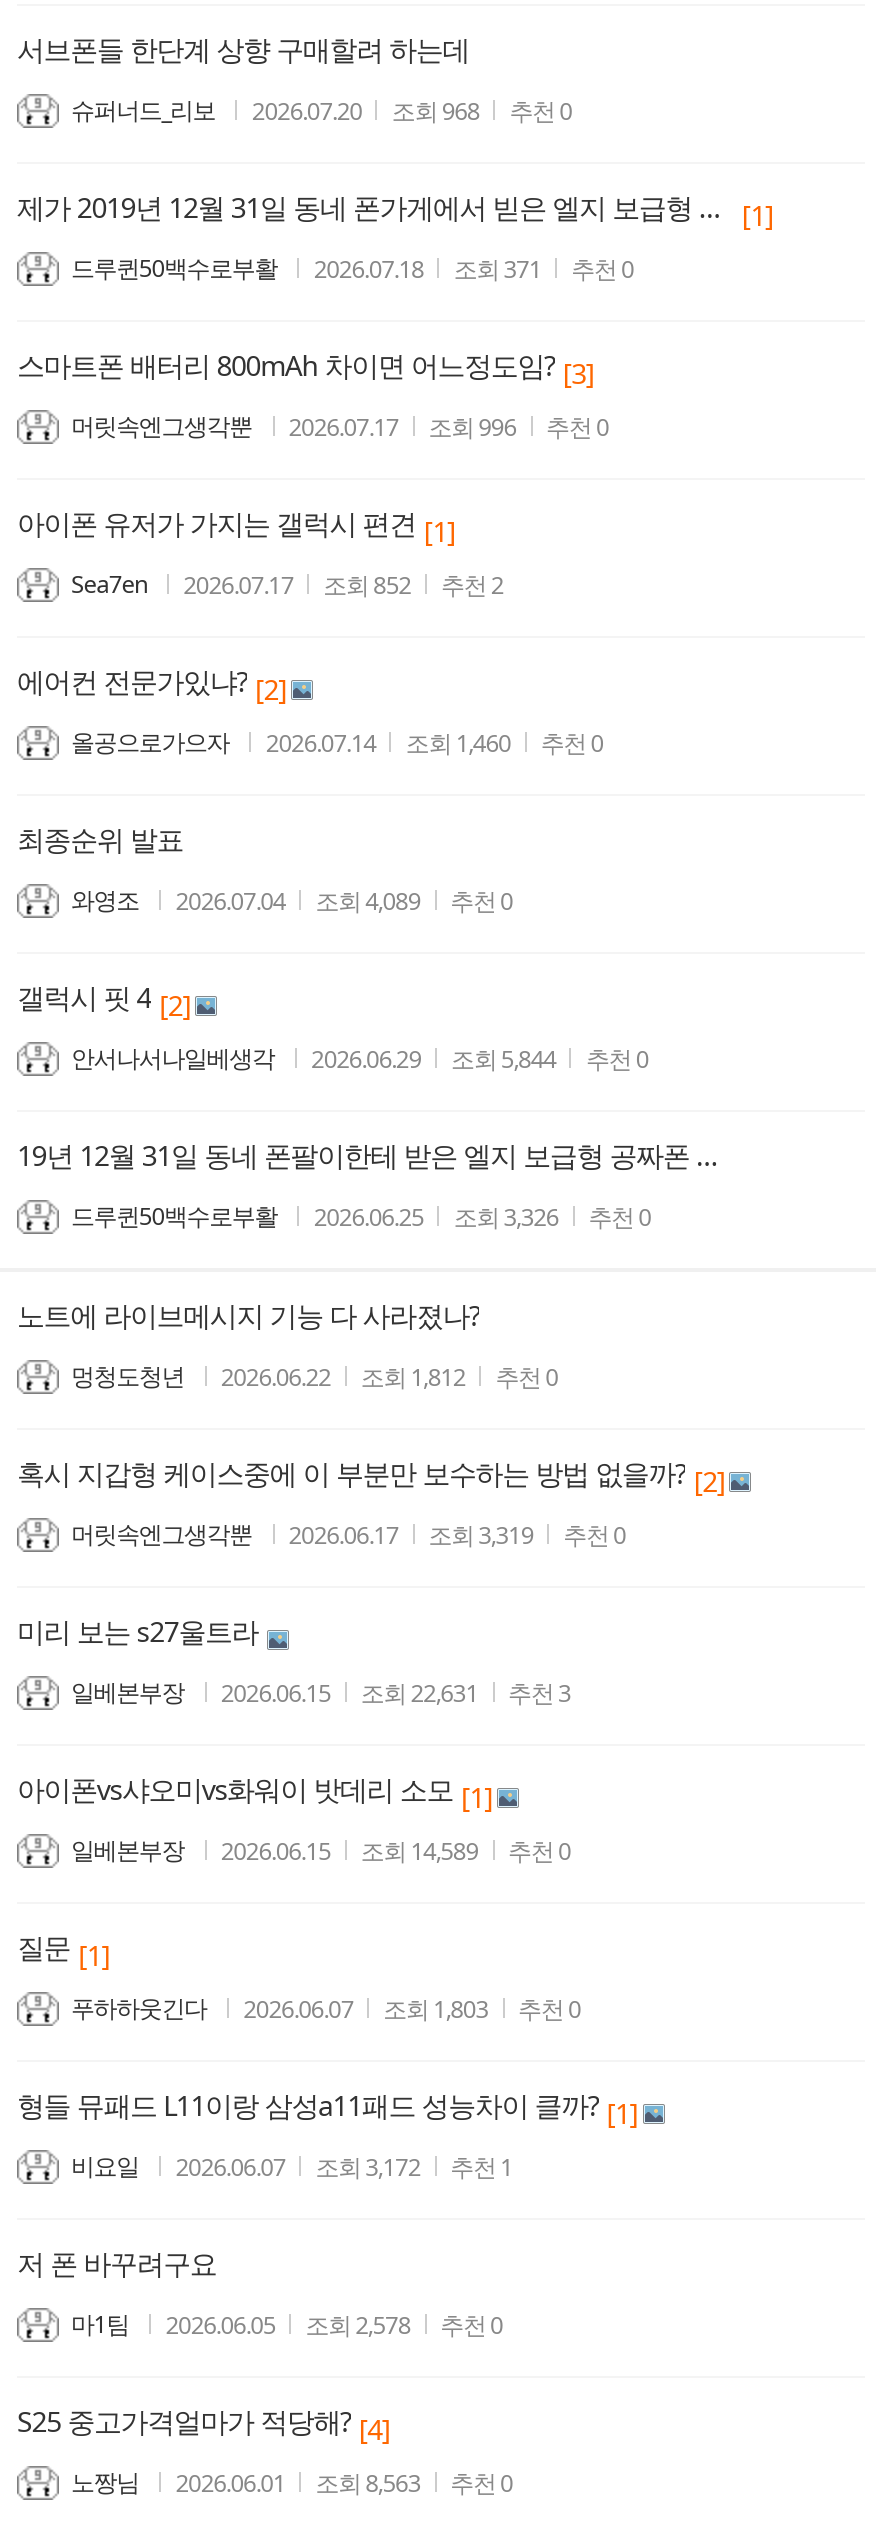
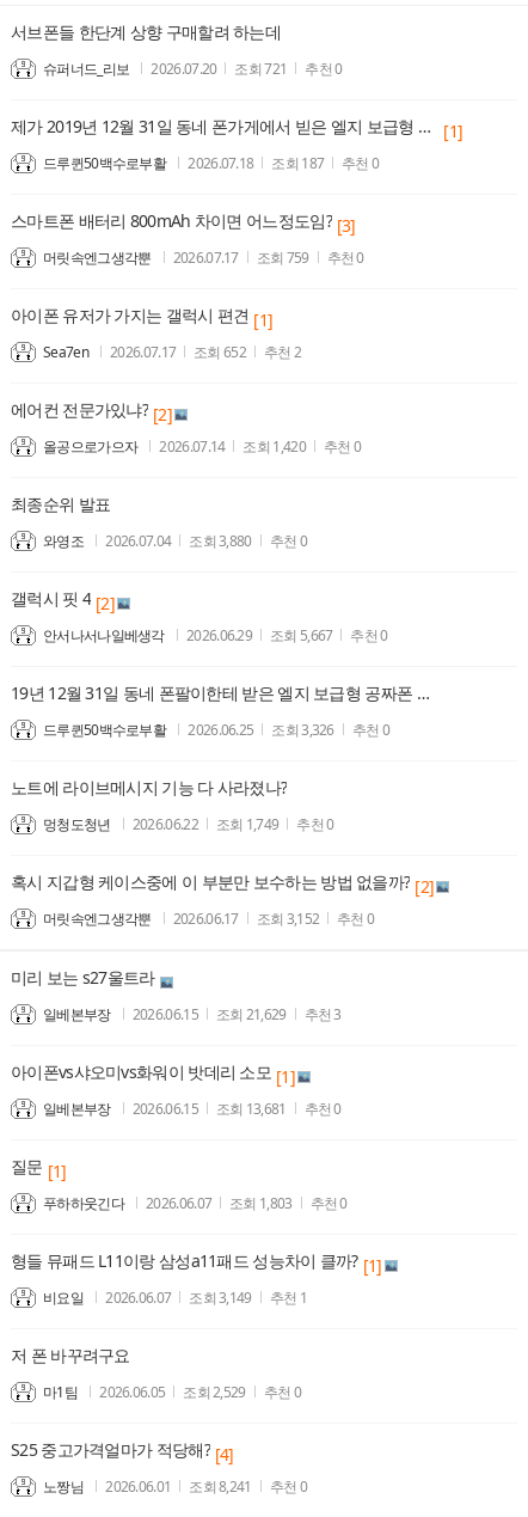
- 슈퍼너드_리보 2026.07.20 조회 968 추천 0
+ 슈퍼너드_리보 2026.07.20 조회 721 추천 0

- 드루퀸50백수로부활 2026.07.18 조회 371 추천 0
+ 드루퀸50백수로부활 2026.07.18 조회 187 추천 0

- 머릿속엔그생각뿐 2026.07.17 조회 996 추천 0
+ 머릿속엔그생각뿐 2026.07.17 조회 759 추천 0

- Sea7en 2026.07.17 조회 852 추천 2
+ Sea7en 2026.07.17 조회 652 추천 2

- 올공으로가으자 2026.07.14 조회 1,460 추천 0
+ 올공으로가으자 2026.07.14 조회 1,420 추천 0

- 와영조 2026.07.04 조회 4,089 추천 0
+ 와영조 2026.07.04 조회 3,880 추천 0

- 안서나서나일베생각 2026.06.29 조회 5,844 추천 0
+ 안서나서나일베생각 2026.06.29 조회 5,667 추천 0

- 멍청도청년 2026.06.22 조회 1,812 추천 0
+ 멍청도청년 2026.06.22 조회 1,749 추천 0

- 머릿속엔그생각뿐 2026.06.17 조회 3,319 추천 0
+ 머릿속엔그생각뿐 2026.06.17 조회 3,152 추천 0

- 일베본부장 2026.06.15 조회 22,631 추천 3
+ 일베본부장 2026.06.15 조회 21,629 추천 3

- 일베본부장 2026.06.15 조회 14,589 추천 0
+ 일베본부장 2026.06.15 조회 13,681 추천 0

- 비요일 2026.06.07 조회 3,172 추천 1
+ 비요일 2026.06.07 조회 3,149 추천 1

- 마1팀 2026.06.05 조회 2,578 추천 0
+ 마1팀 2026.06.05 조회 2,529 추천 0

- 노짱님 2026.06.01 조회 8,563 추천 0
+ 노짱님 2026.06.01 조회 8,241 추천 0
